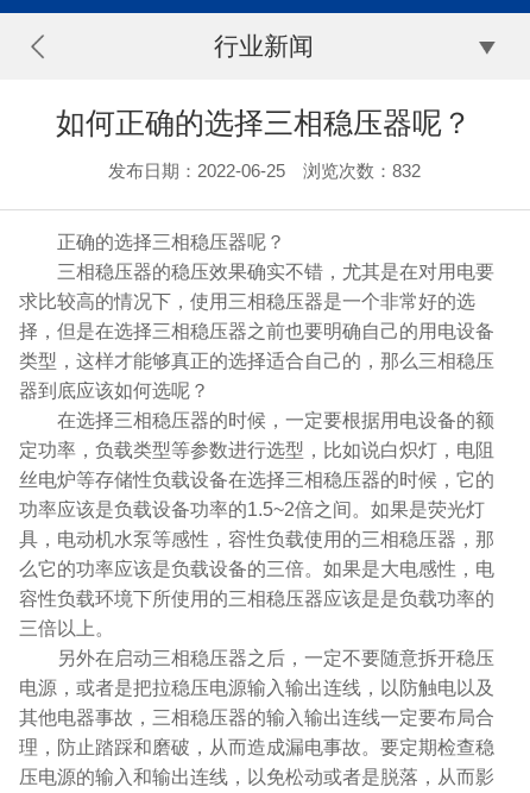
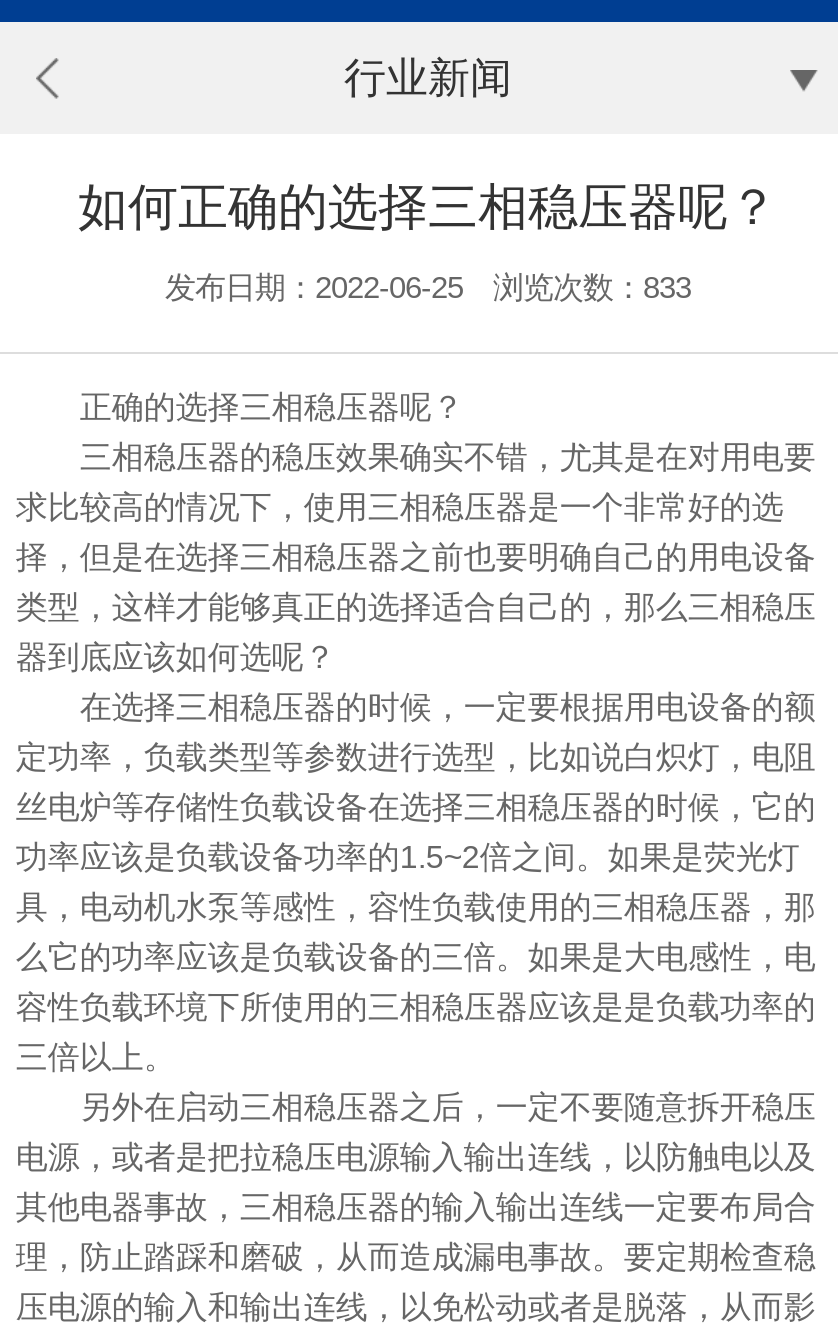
- 发布日期：2022-06-25 浏览次数：832
+ 发布日期：2022-06-25 浏览次数：833
